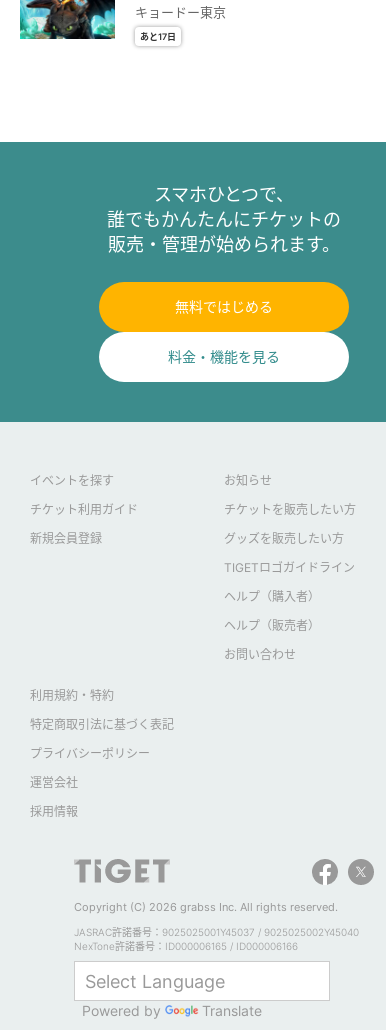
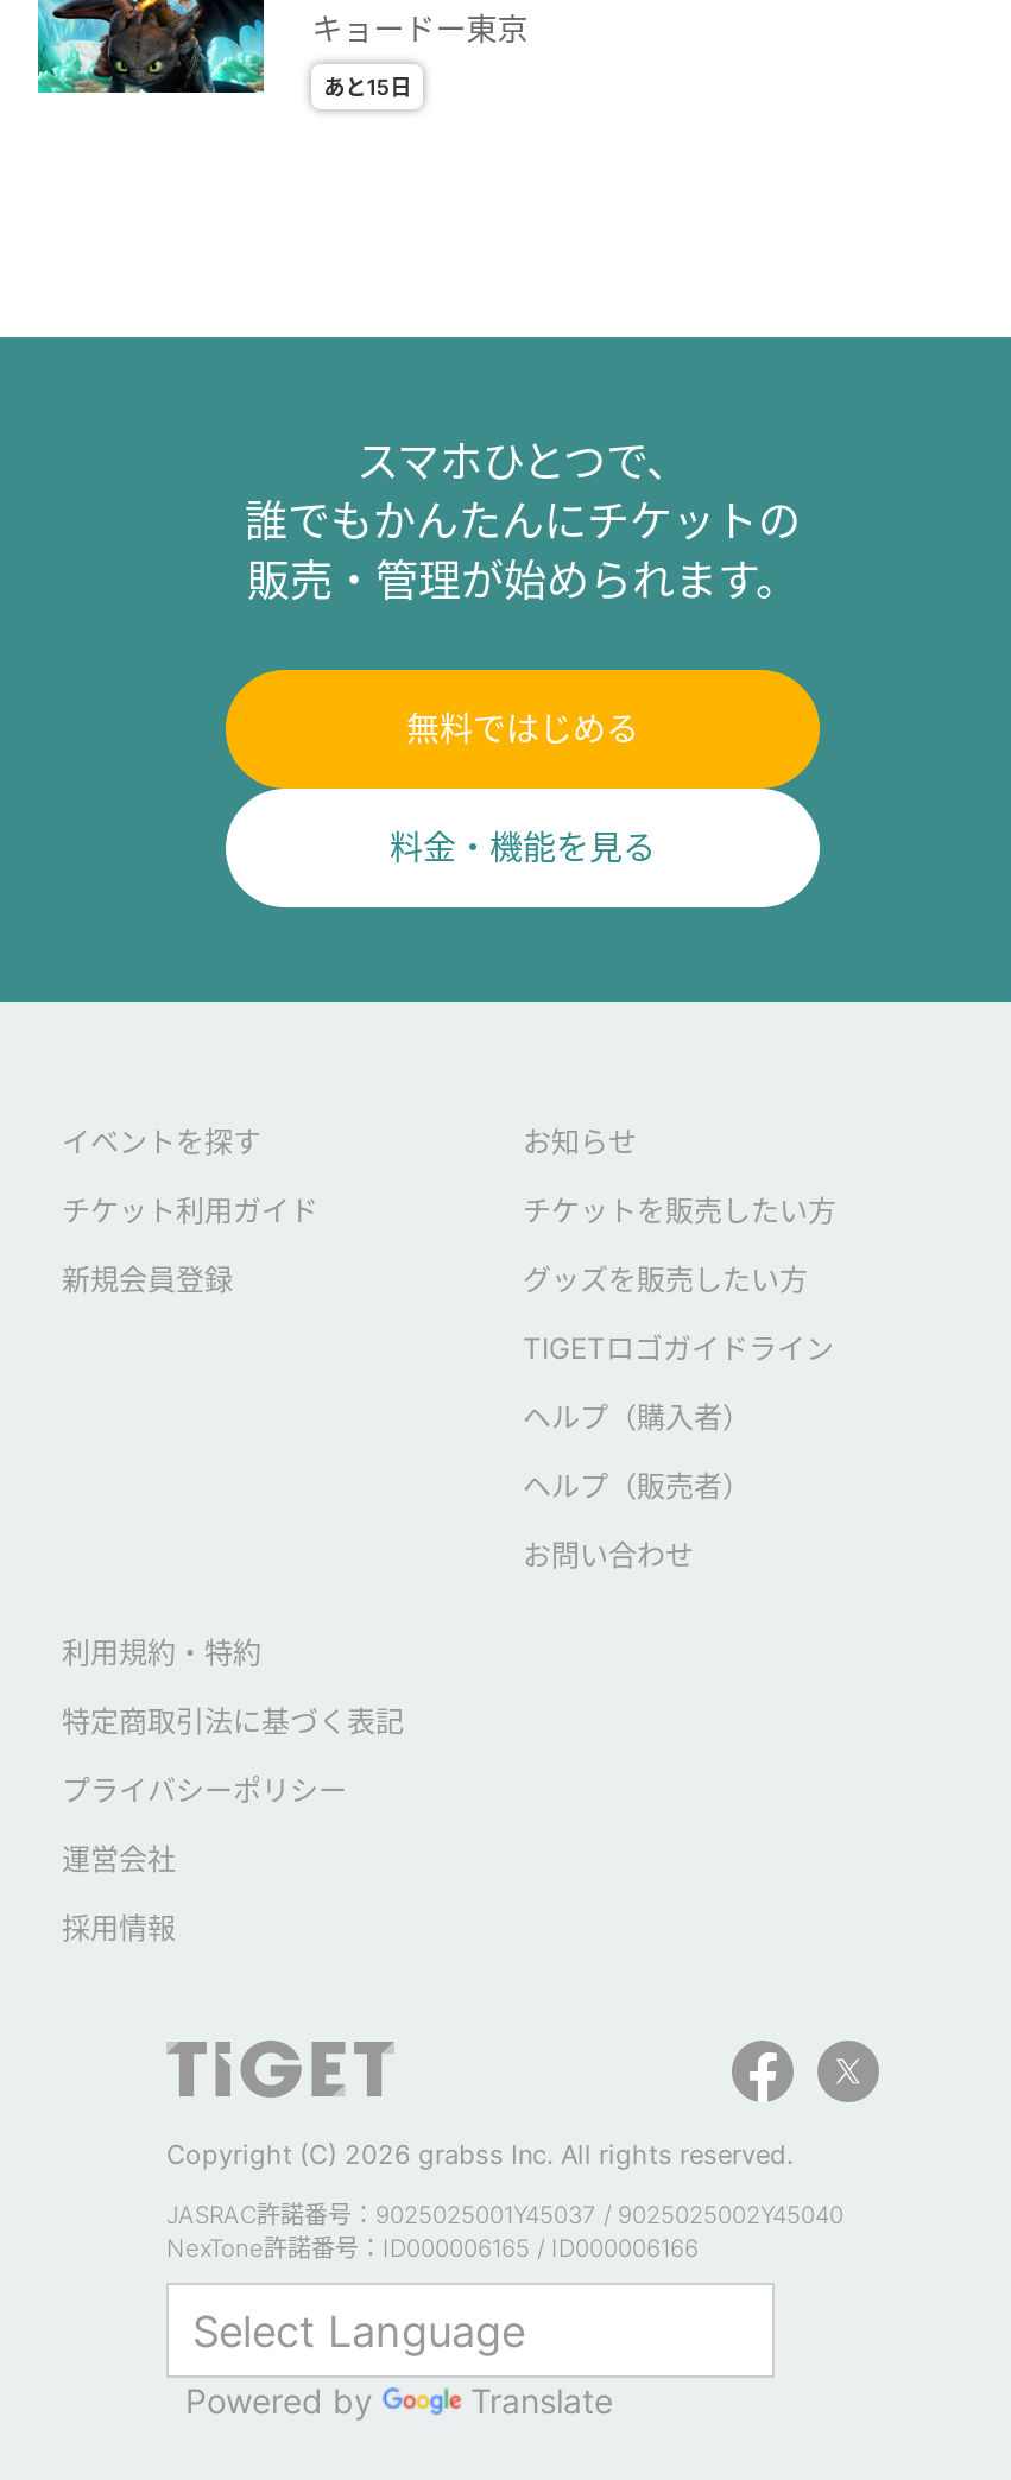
- あと17日
+ あと15日
